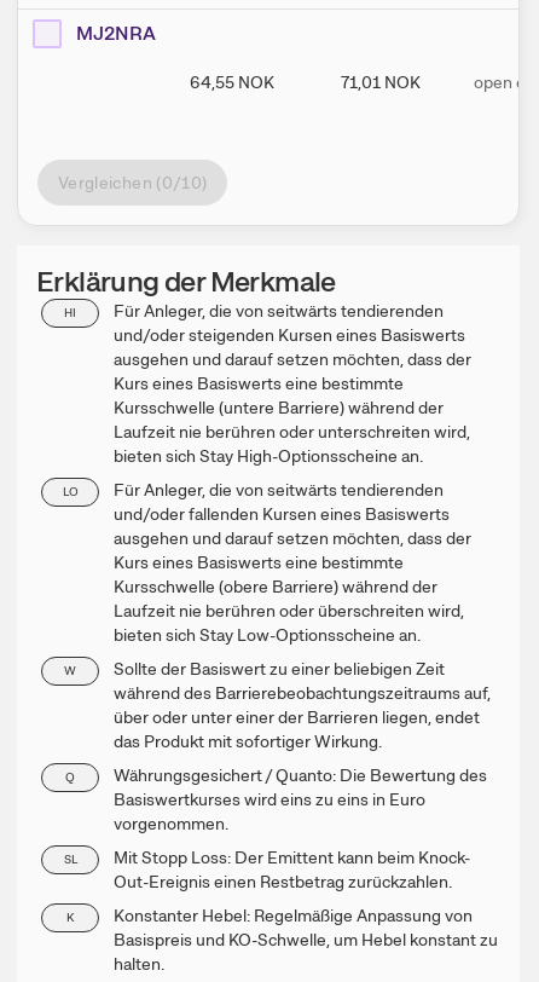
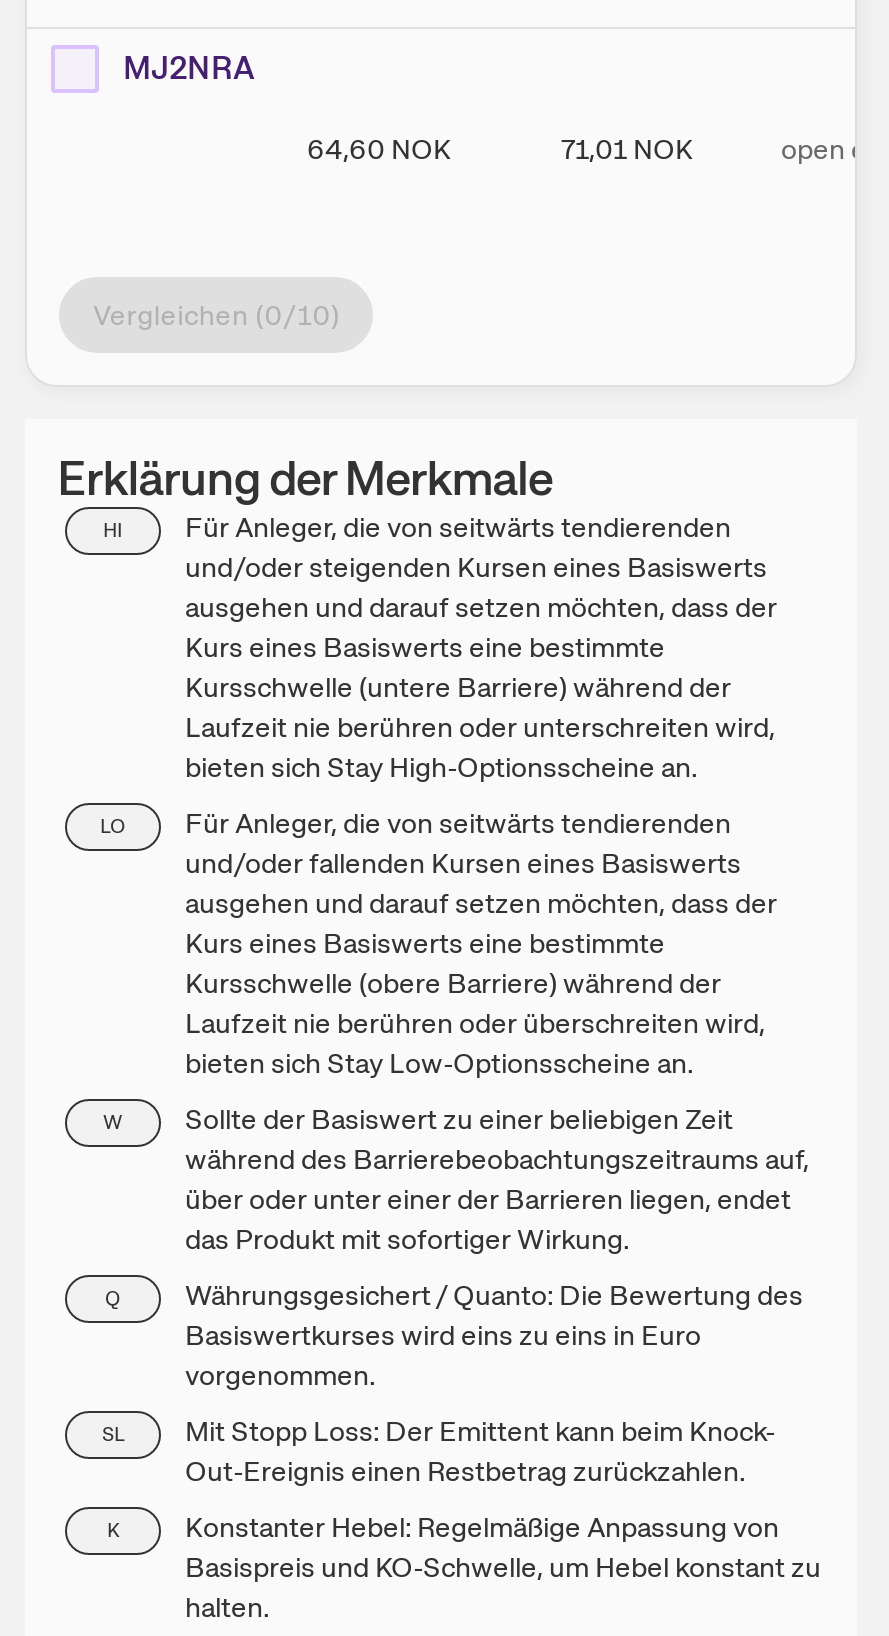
- 64,55 NOK
+ 64,60 NOK
